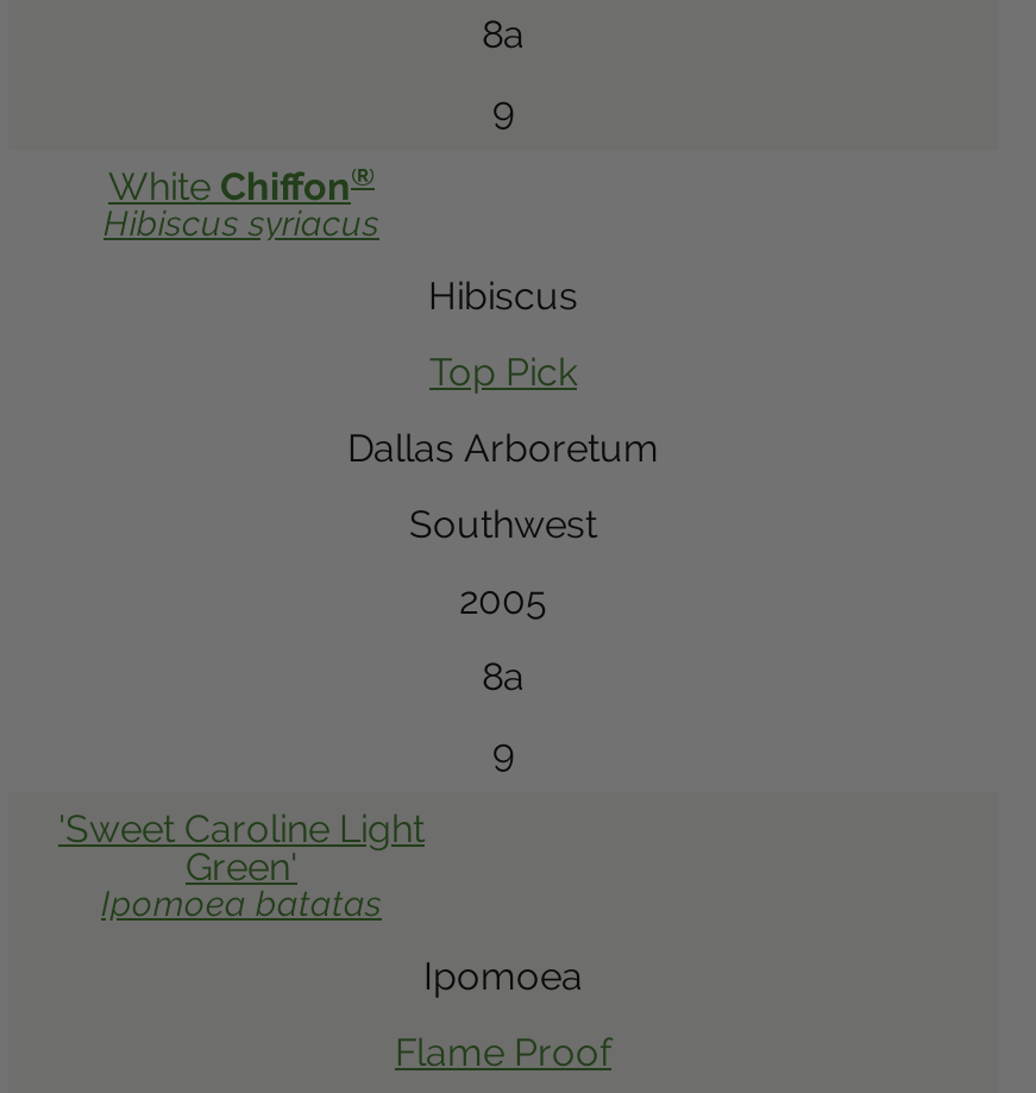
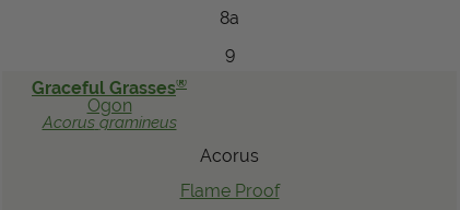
- White Chiffon®
- Hibiscus syriacus
- Hibiscus
- Top Pick
- Dallas Arboretum
- Southwest
- 2005
- 8a
- 9
- 'Sweet Caroline Light
- Green'
- Ipomoea batatas
- Ipomoea
+ Graceful Grasses®
+ Ogon
+ Acorus gramineus
+ Acorus
